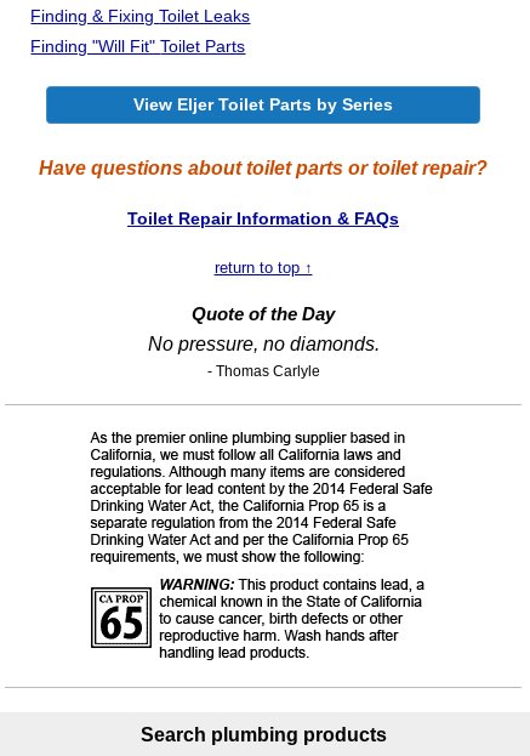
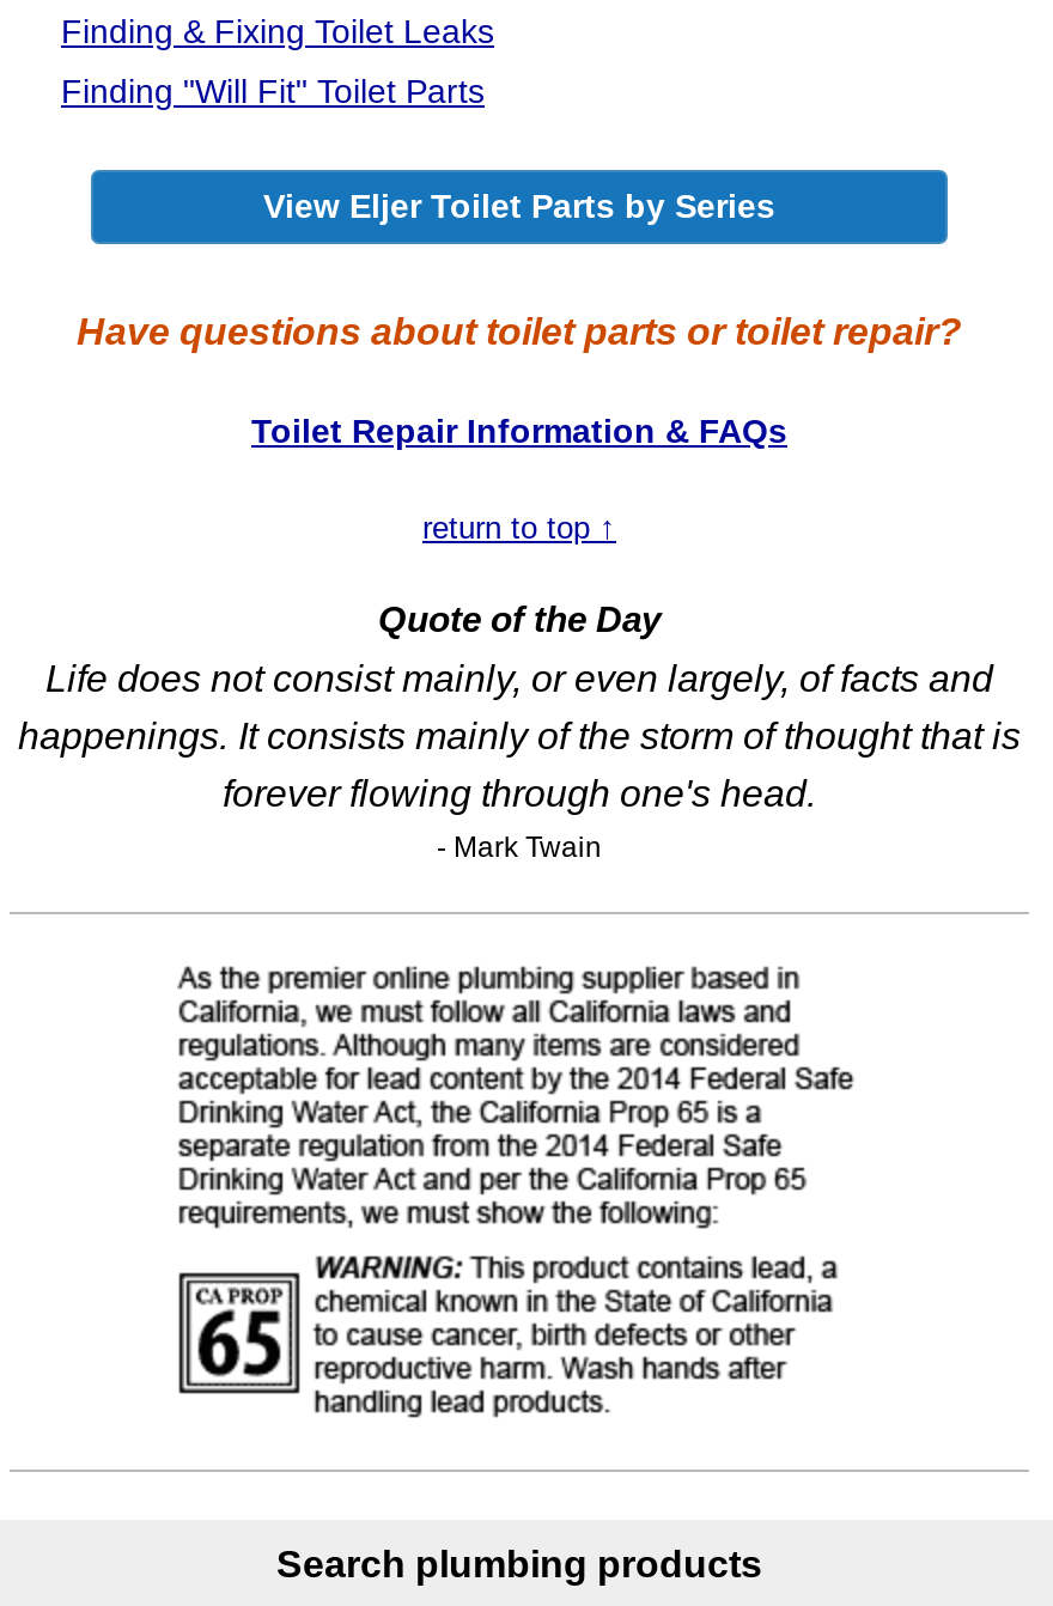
- No pressure, no diamonds.
- - Thomas Carlyle
+ Life does not consist mainly, or even largely, of facts and
+ happenings. It consists mainly of the storm of thought that is
+ forever flowing through one's head.
+ - Mark Twain
